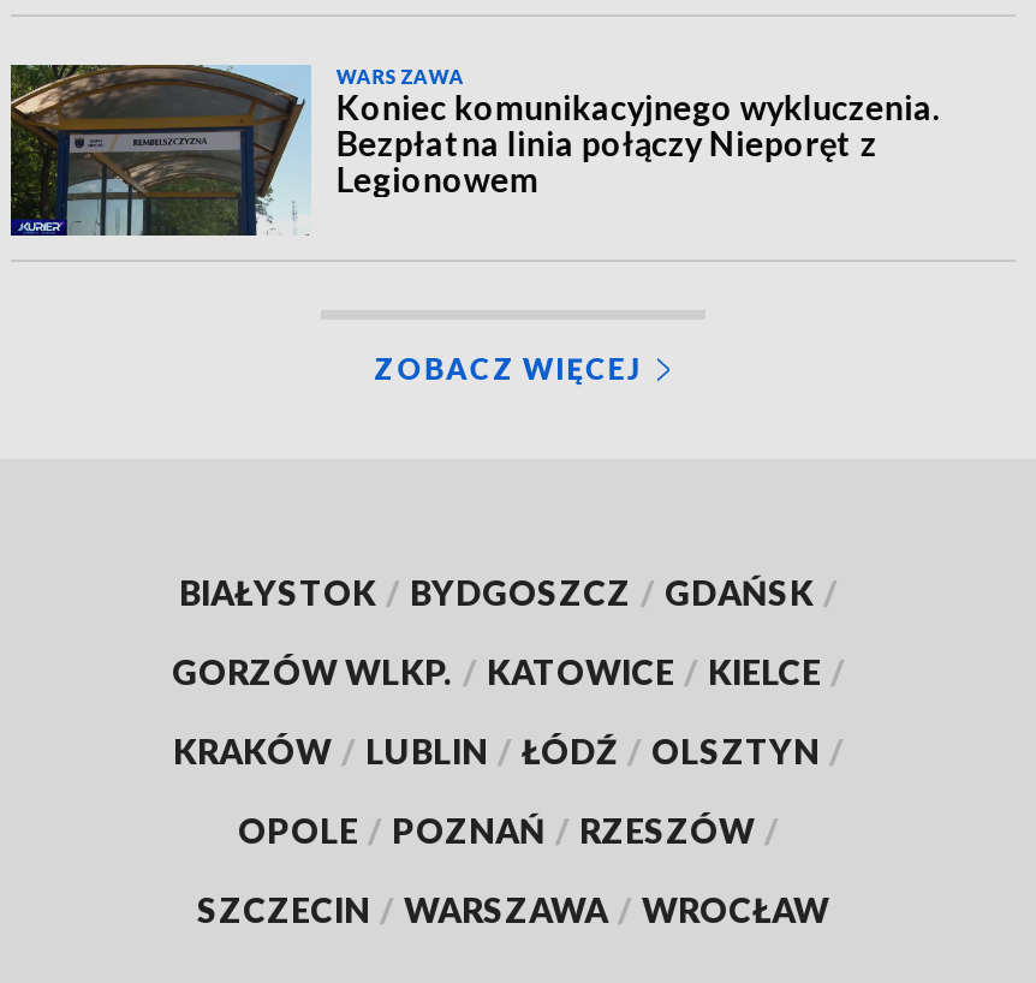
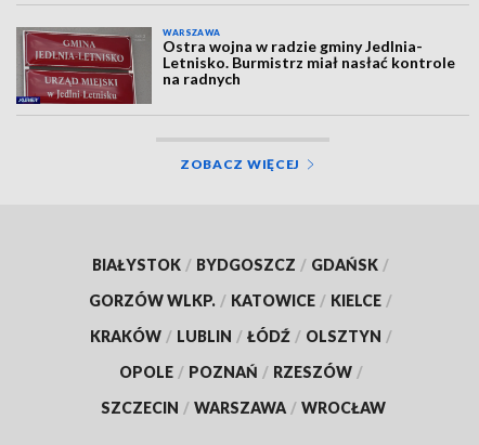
- [image]
- Koniec komunikacyjnego wykluczenia.
- Bezpłatna linia połączy Nieporęt z
- Legionowem
+ [image]
+ Ostra wojna w radzie gminy Jedlnia-
+ Letnisko. Burmistrz miał nasłać kontrole
+ na radnych
